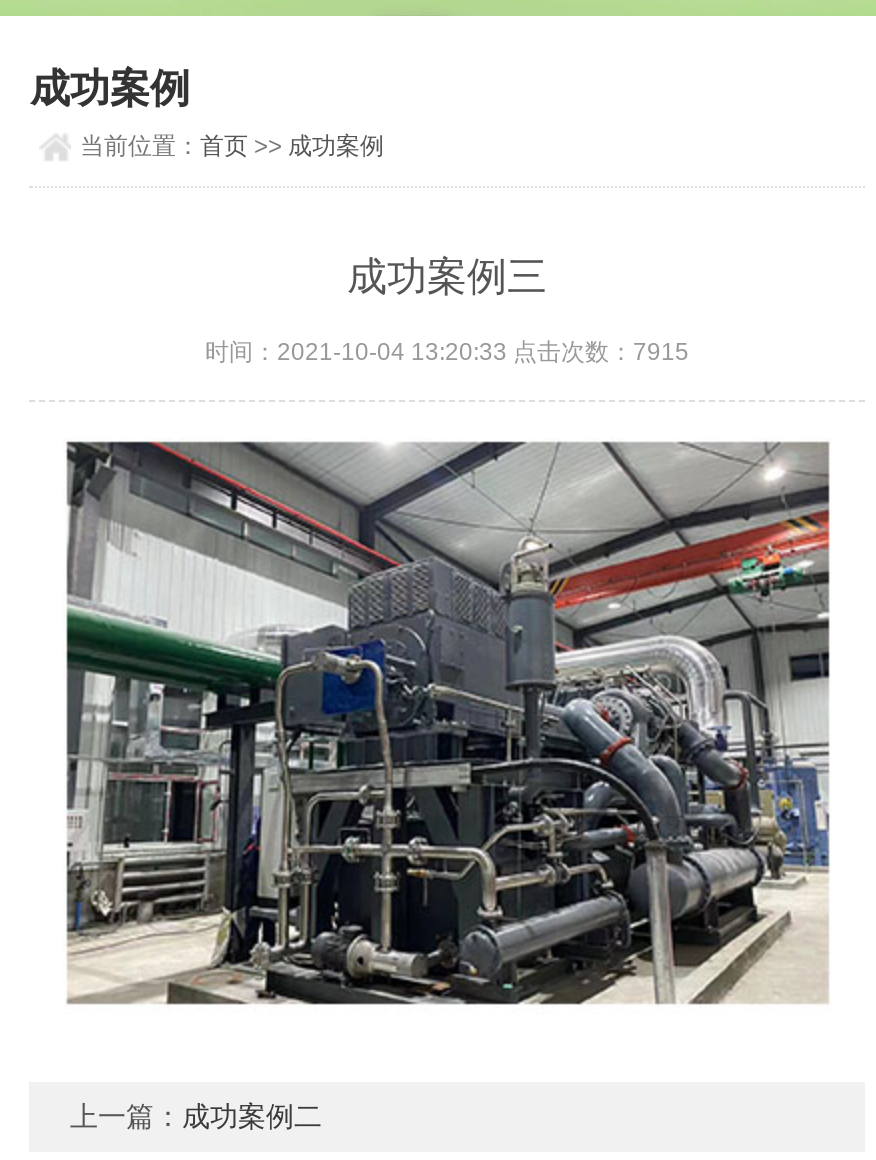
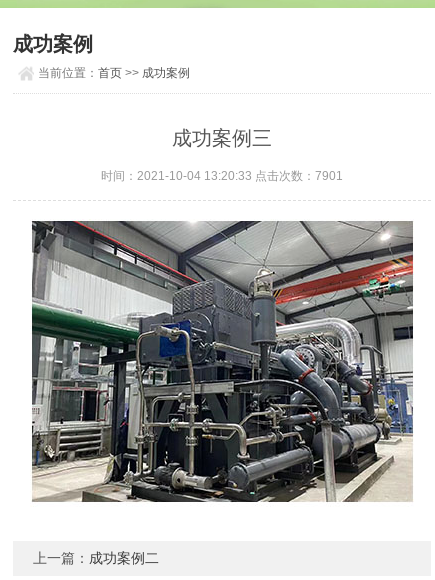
- 时间：2021-10-04 13:20:33 点击次数：7915
+ 时间：2021-10-04 13:20:33 点击次数：7901
